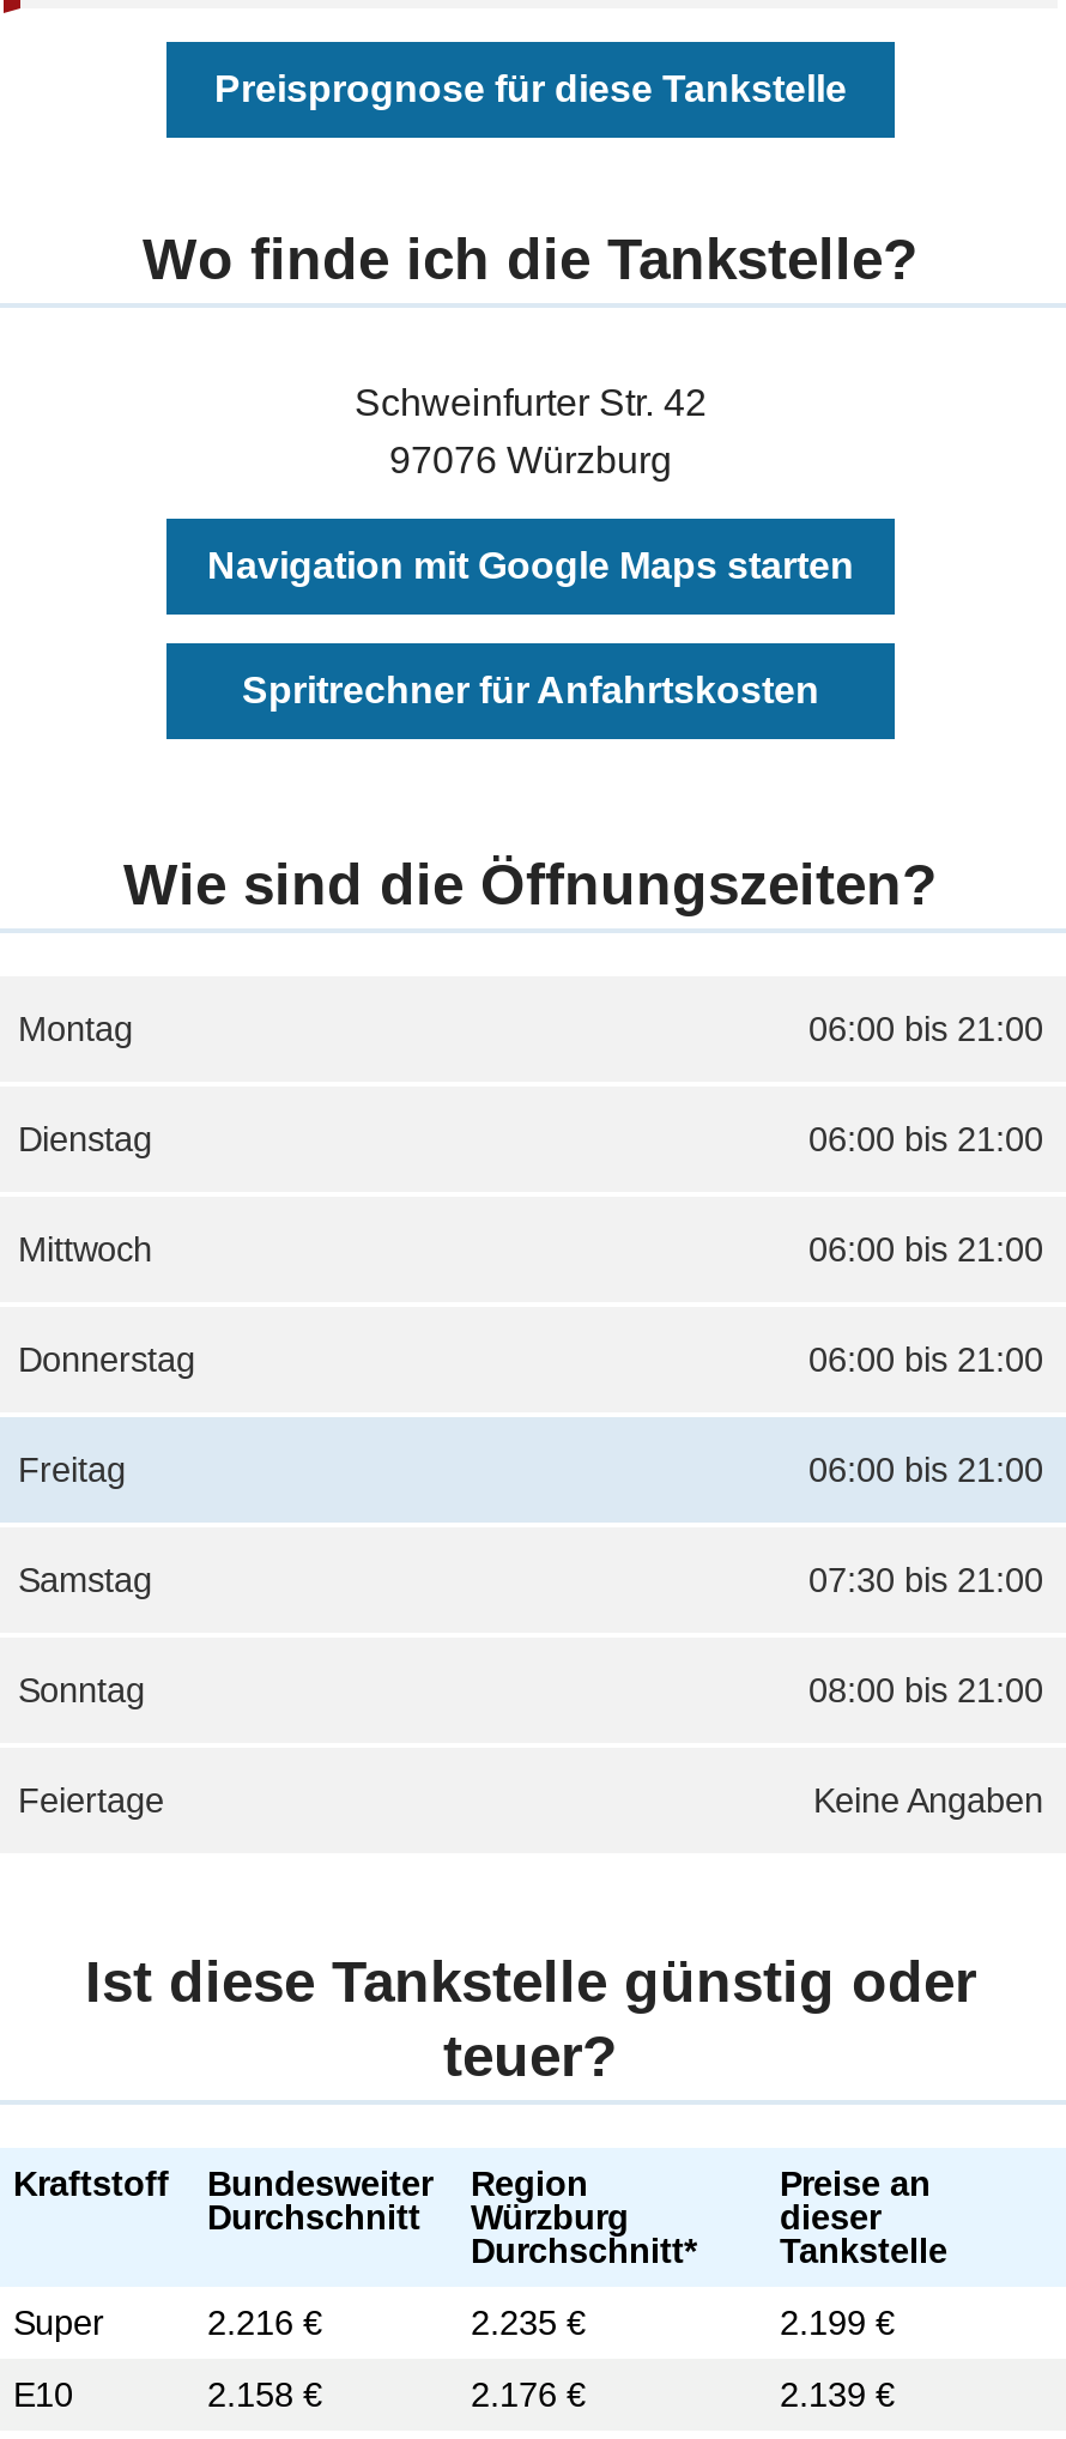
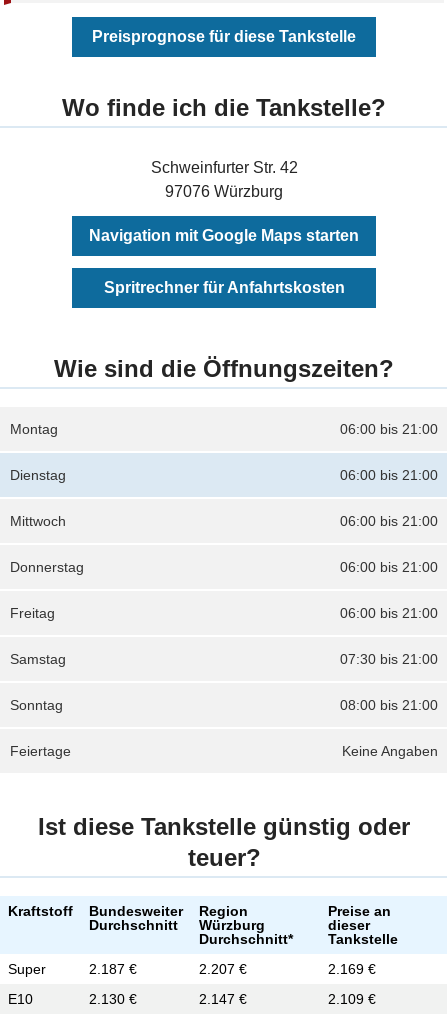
- 2.216 €
+ 2.187 €

- 2.235 €
+ 2.207 €

- 2.199 €
+ 2.169 €

- 2.158 €
+ 2.130 €

- 2.176 €
+ 2.147 €

- 2.139 €
+ 2.109 €
